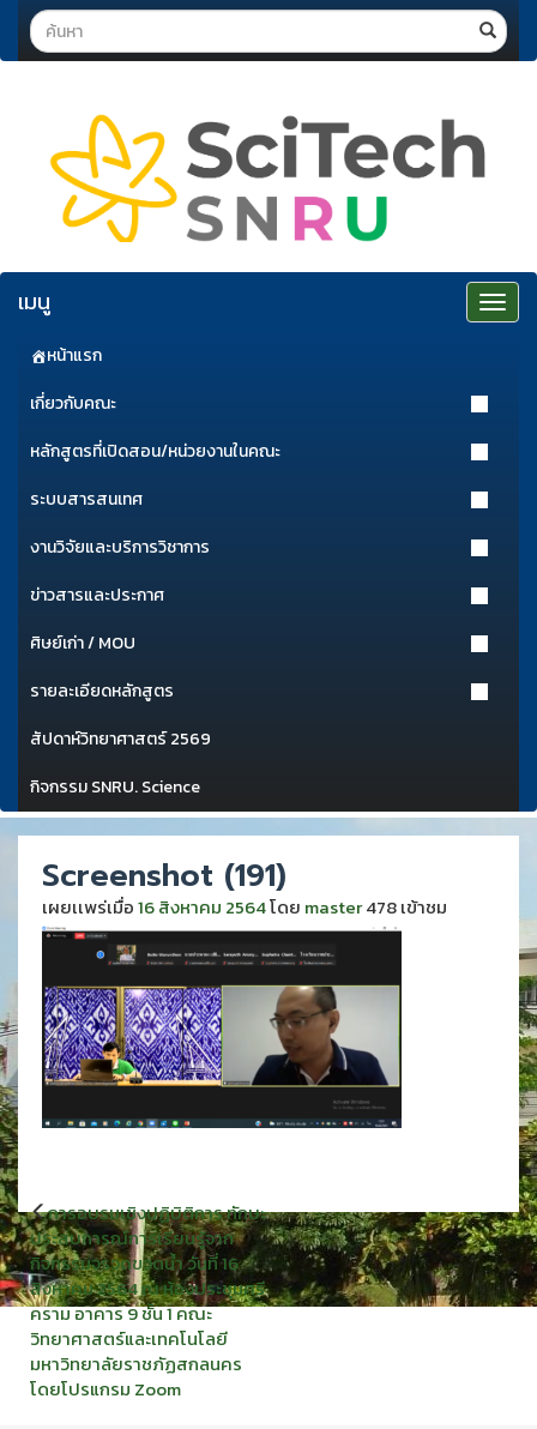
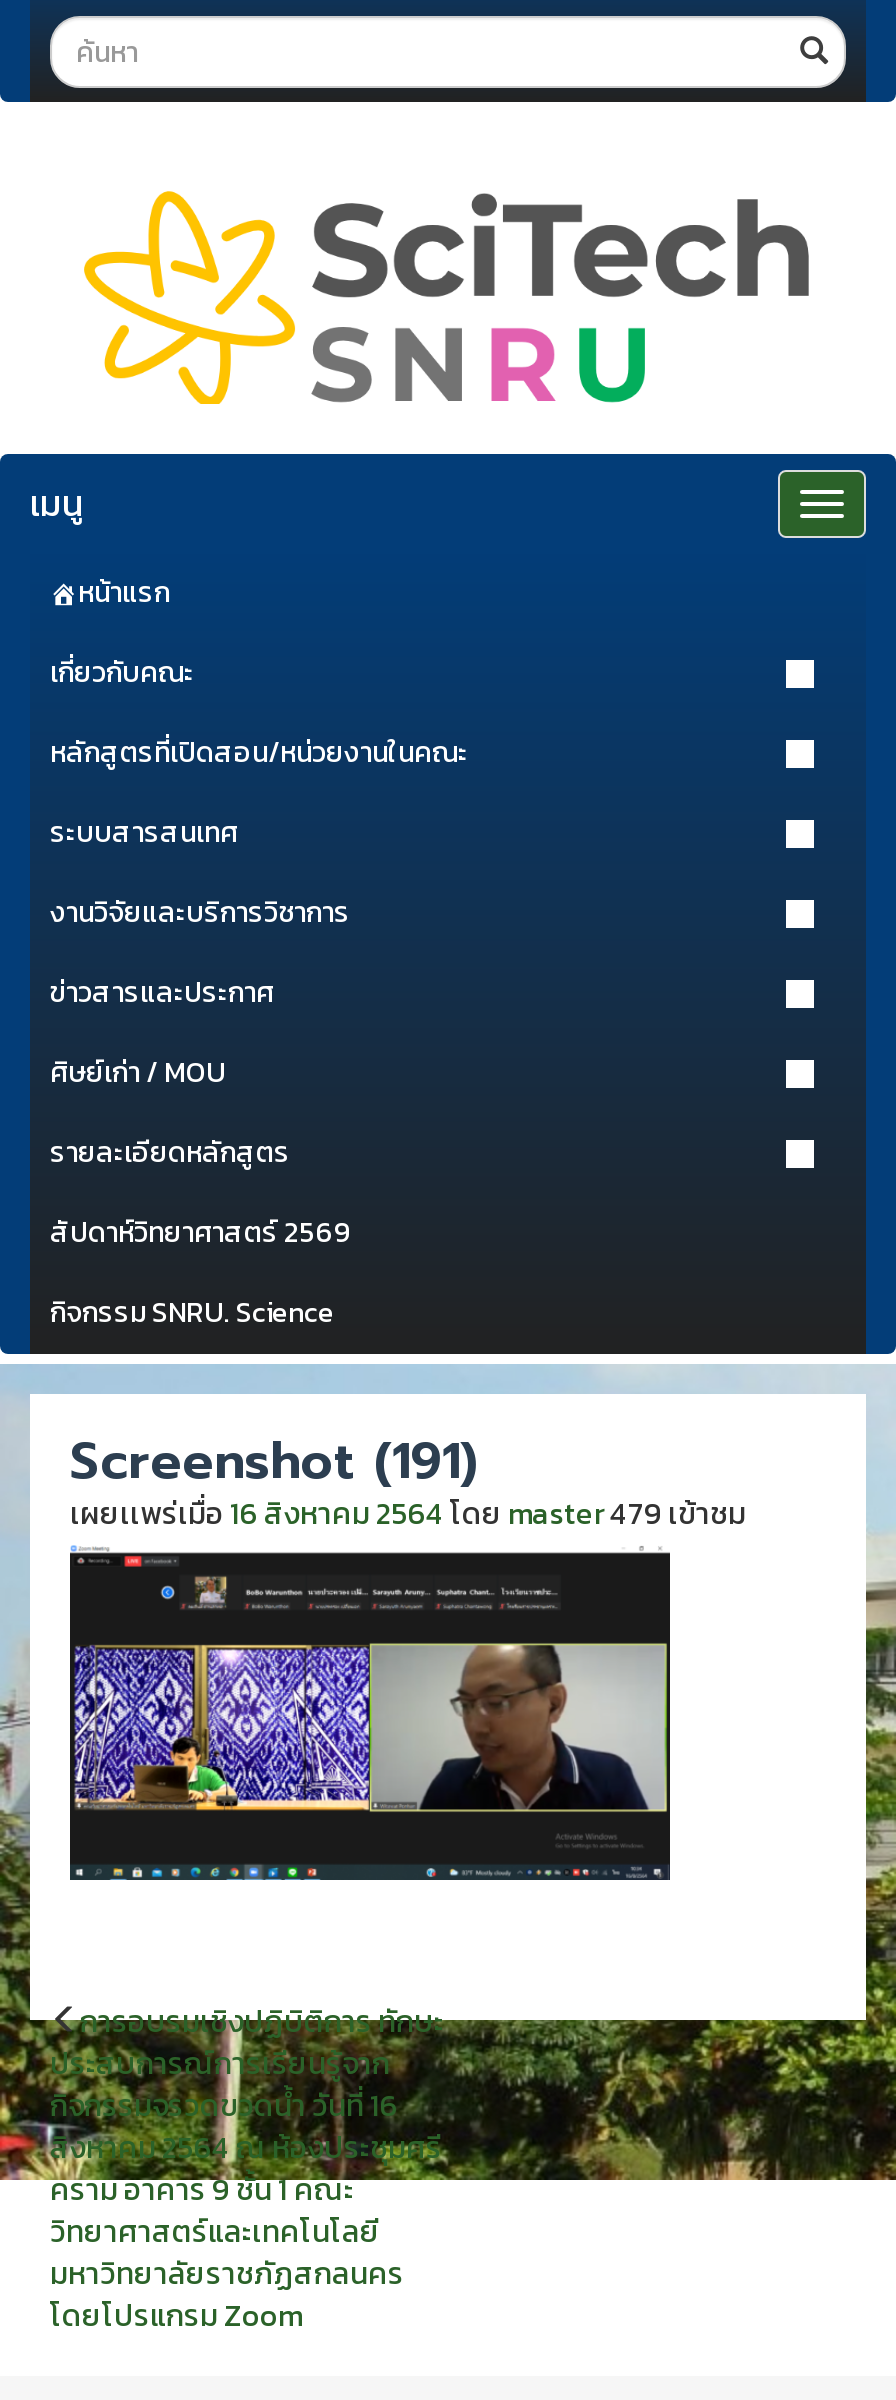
- เผยเเพร่เมื่อ16 สิงหาคม 2564โดยmaster 478 เข้าชม
+ เผยเเพร่เมื่อ16 สิงหาคม 2564โดยmaster 479 เข้าชม
